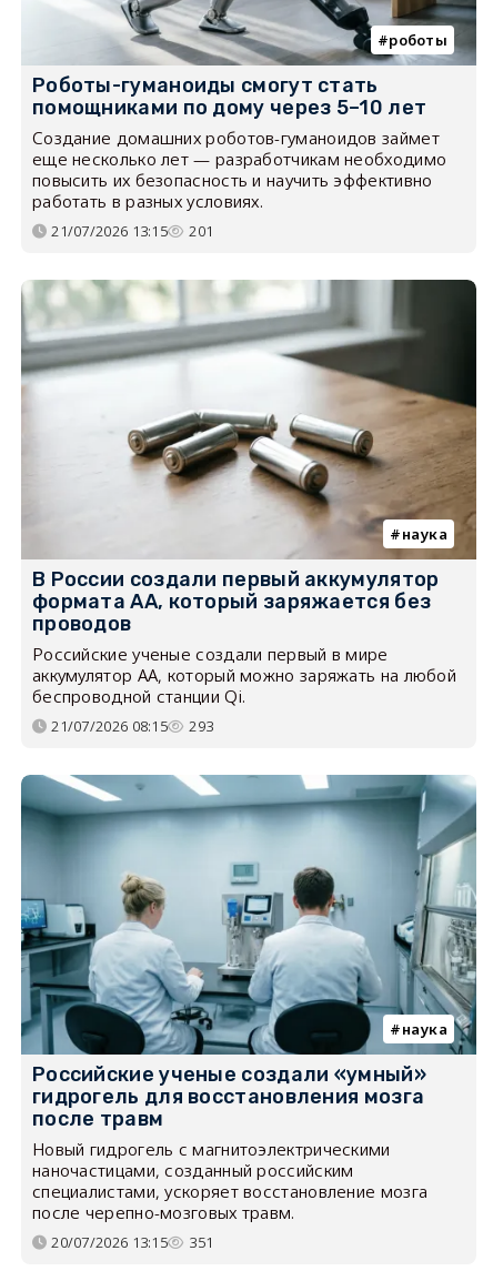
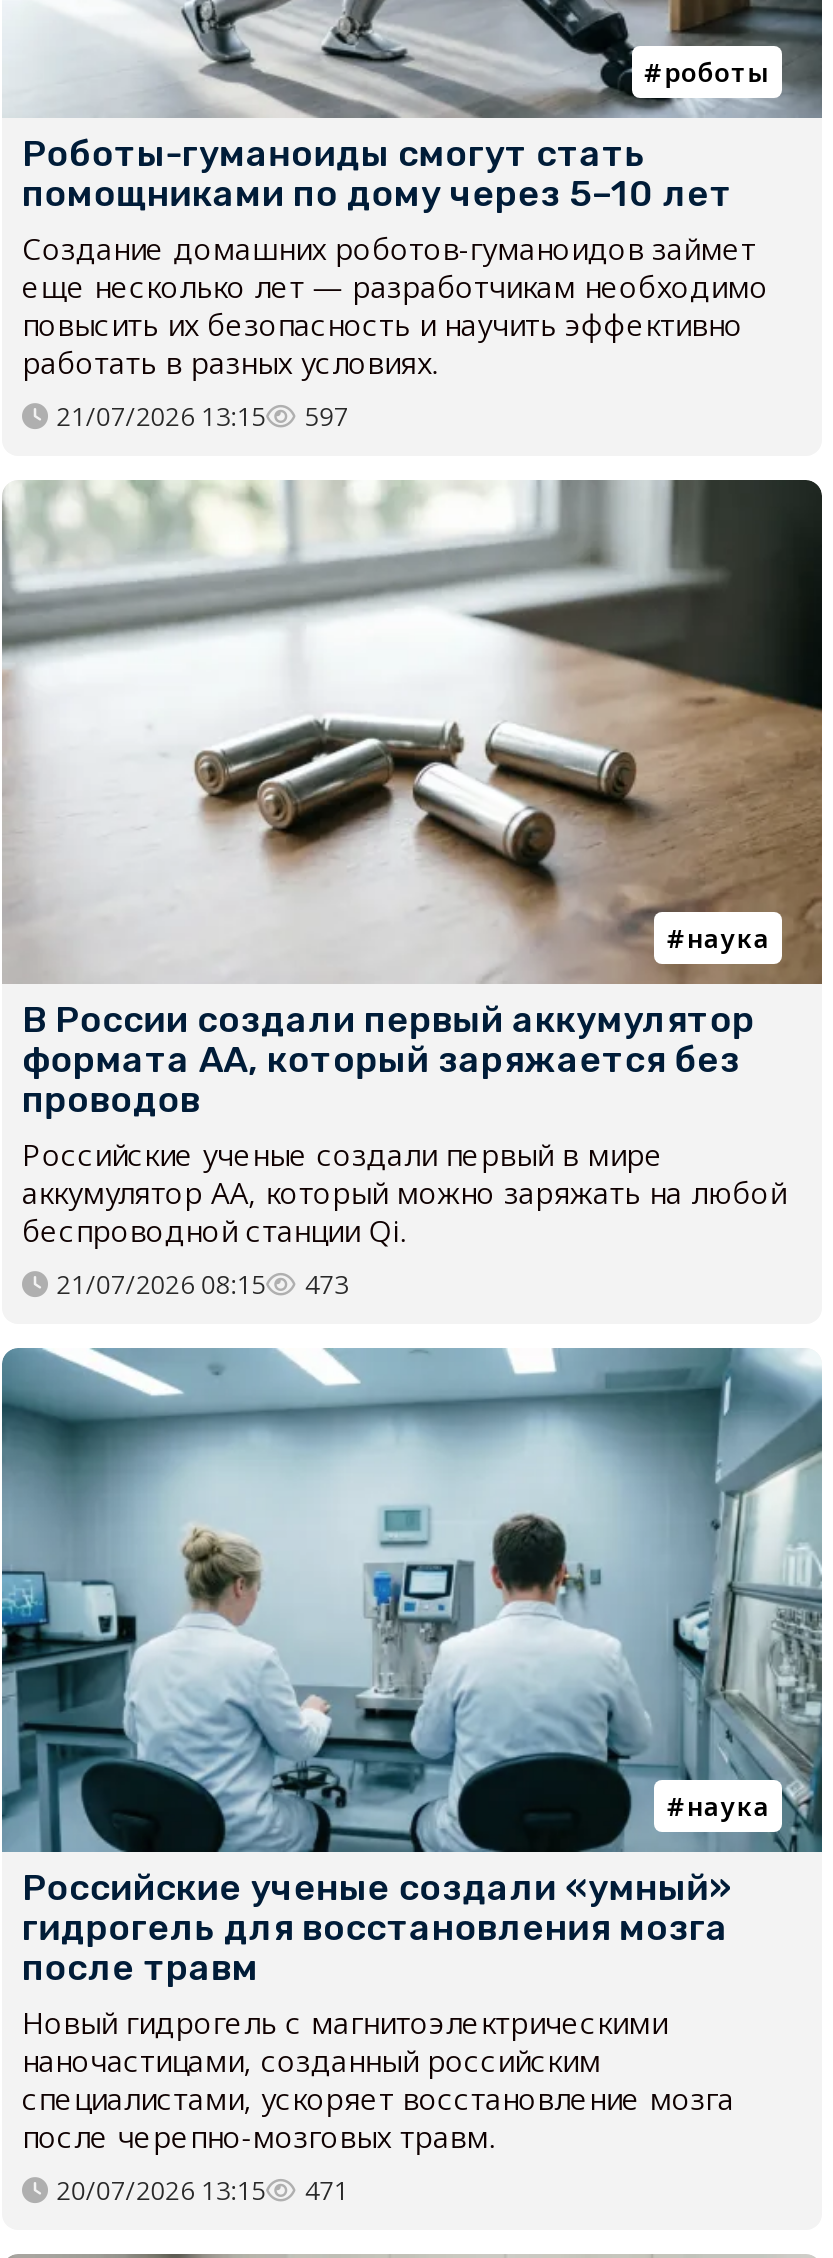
- 21/07/2026 13:15 201
+ 21/07/2026 13:15 597

- 21/07/2026 08:15 293
+ 21/07/2026 08:15 473

- 20/07/2026 13:15 351
+ 20/07/2026 13:15 471
